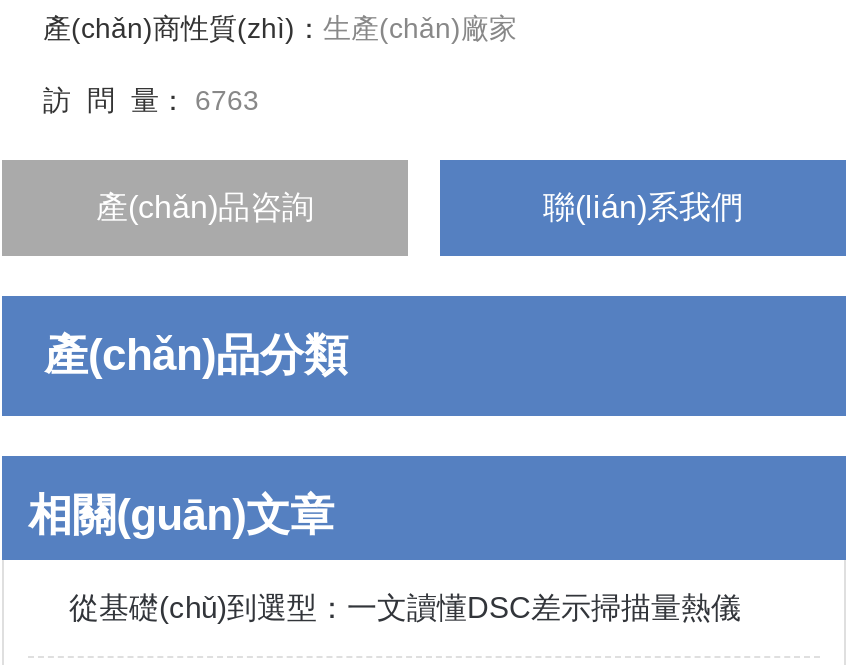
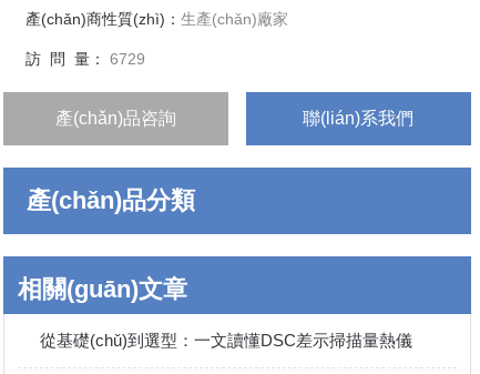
- 訪 問 量：6763
+ 訪 問 量：6729
